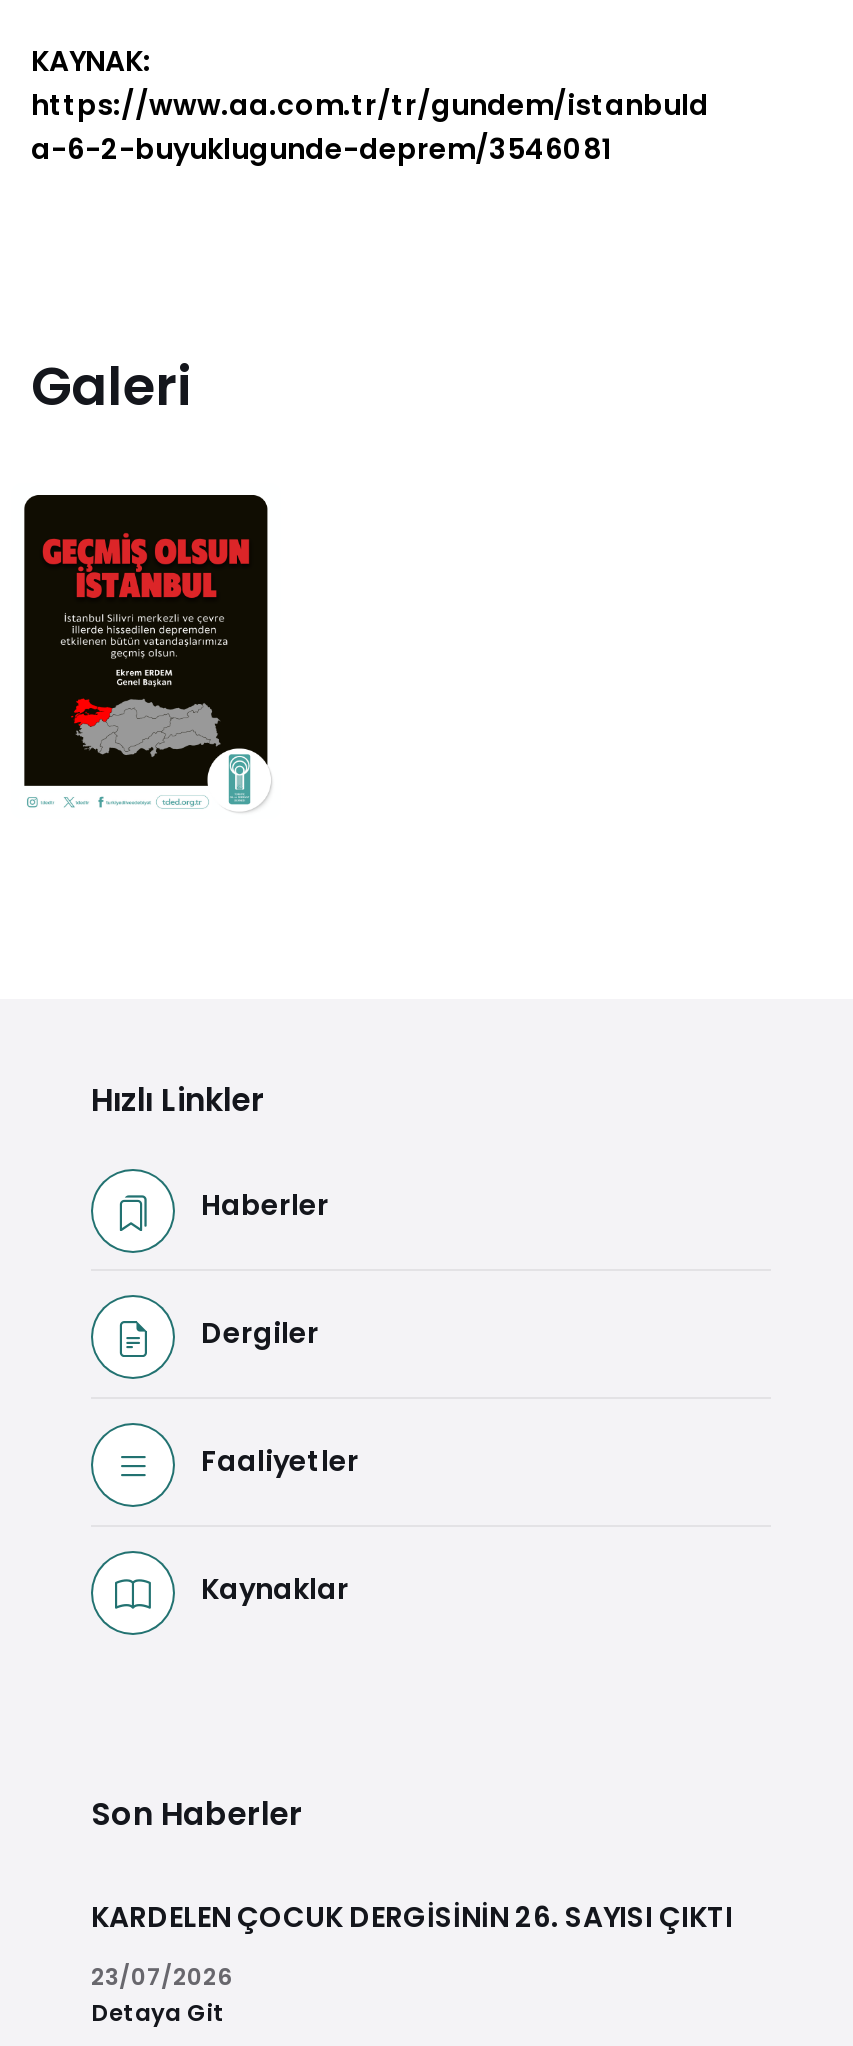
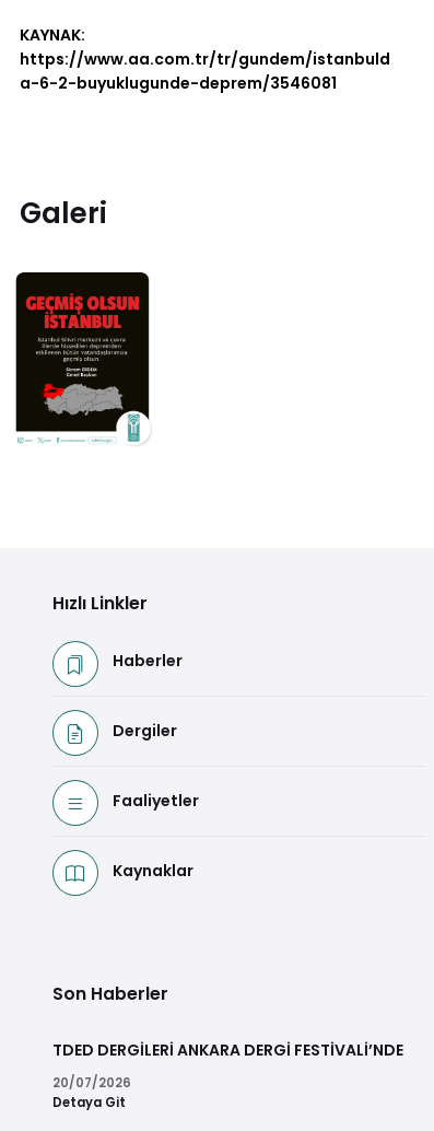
- KARDELEN ÇOCUK DERGİSİNİN 26. SAYISI ÇIKTI
+ TDED DERGİLERİ ANKARA DERGİ FESTİVALİ’NDE

- 23/07/2026
+ 20/07/2026
